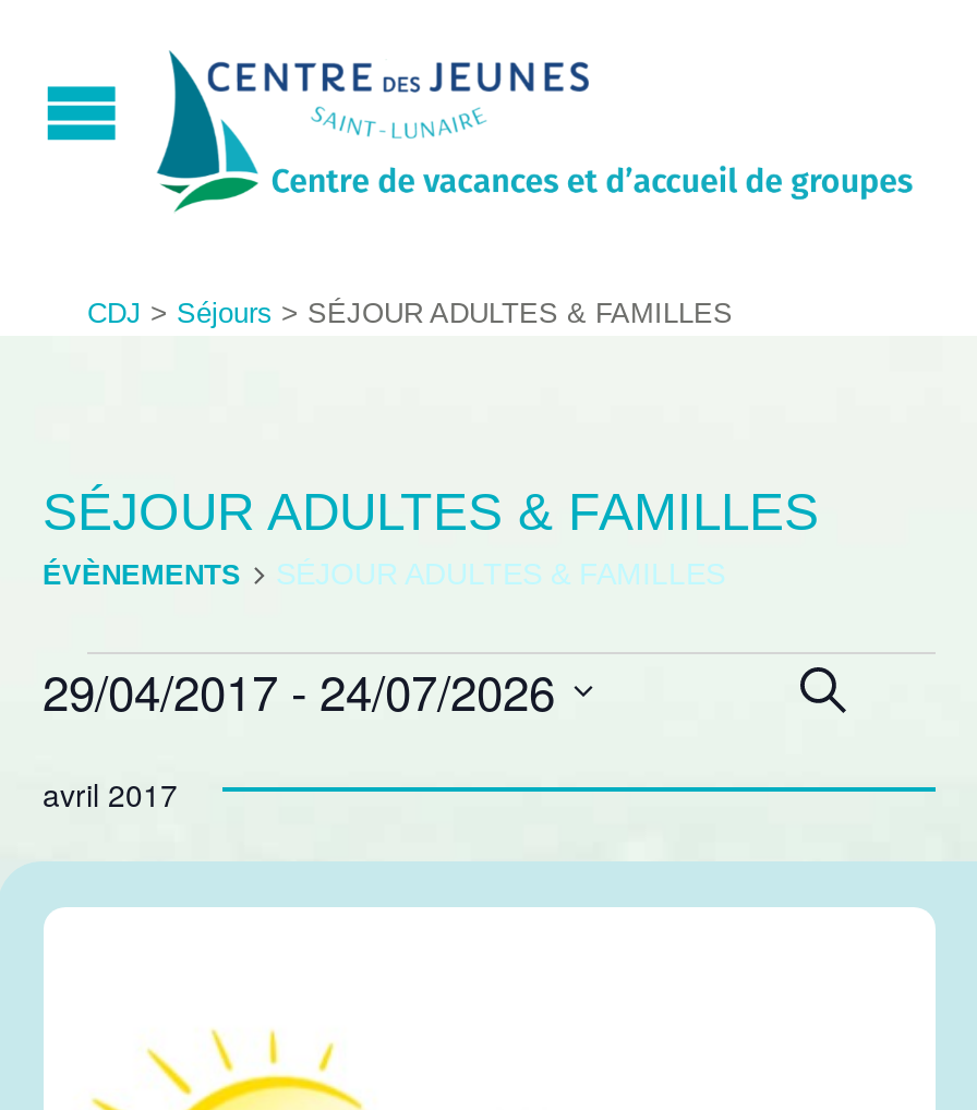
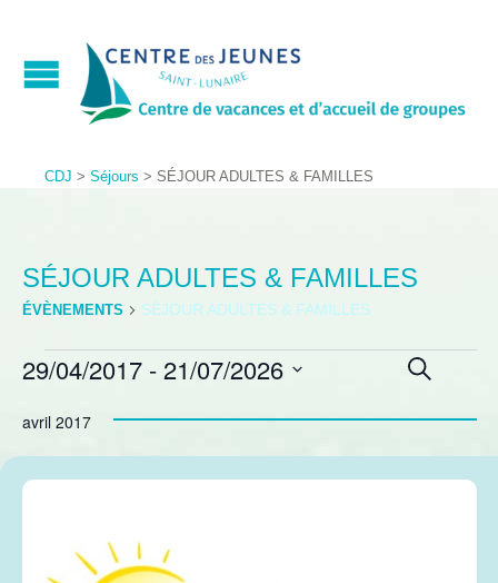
- 29/04/2017 - 24/07/2026
+ 29/04/2017 - 21/07/2026
